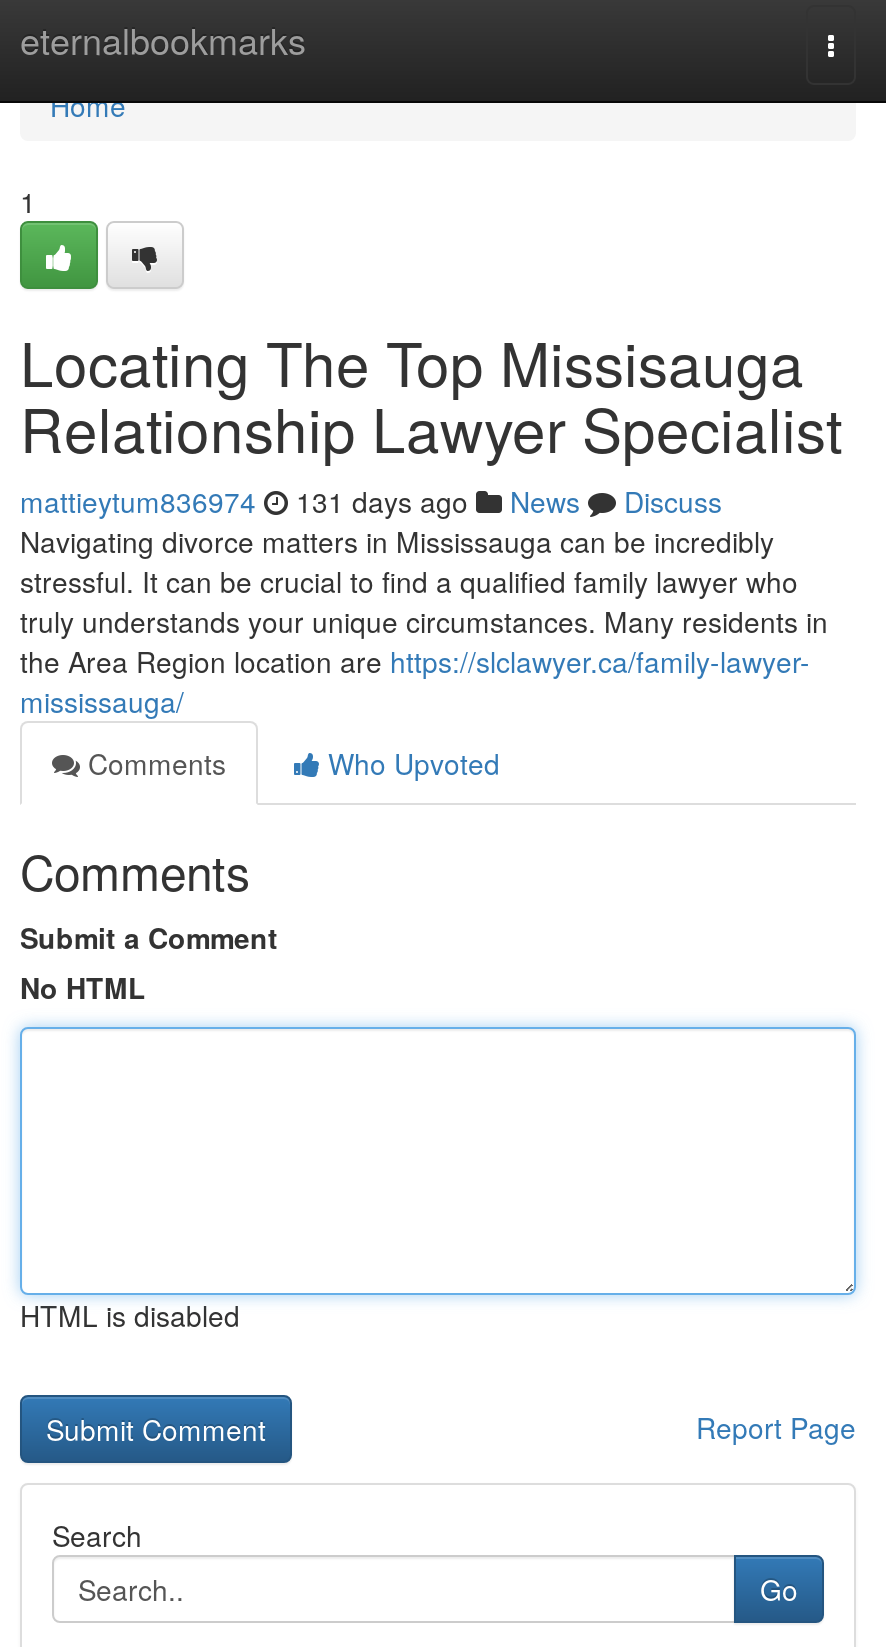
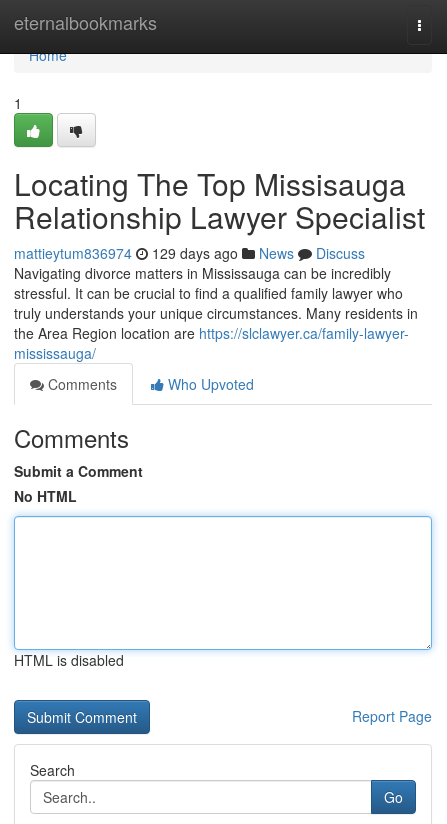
- mattieytum836974 131 days ago News Discuss
+ mattieytum836974 129 days ago News Discuss
